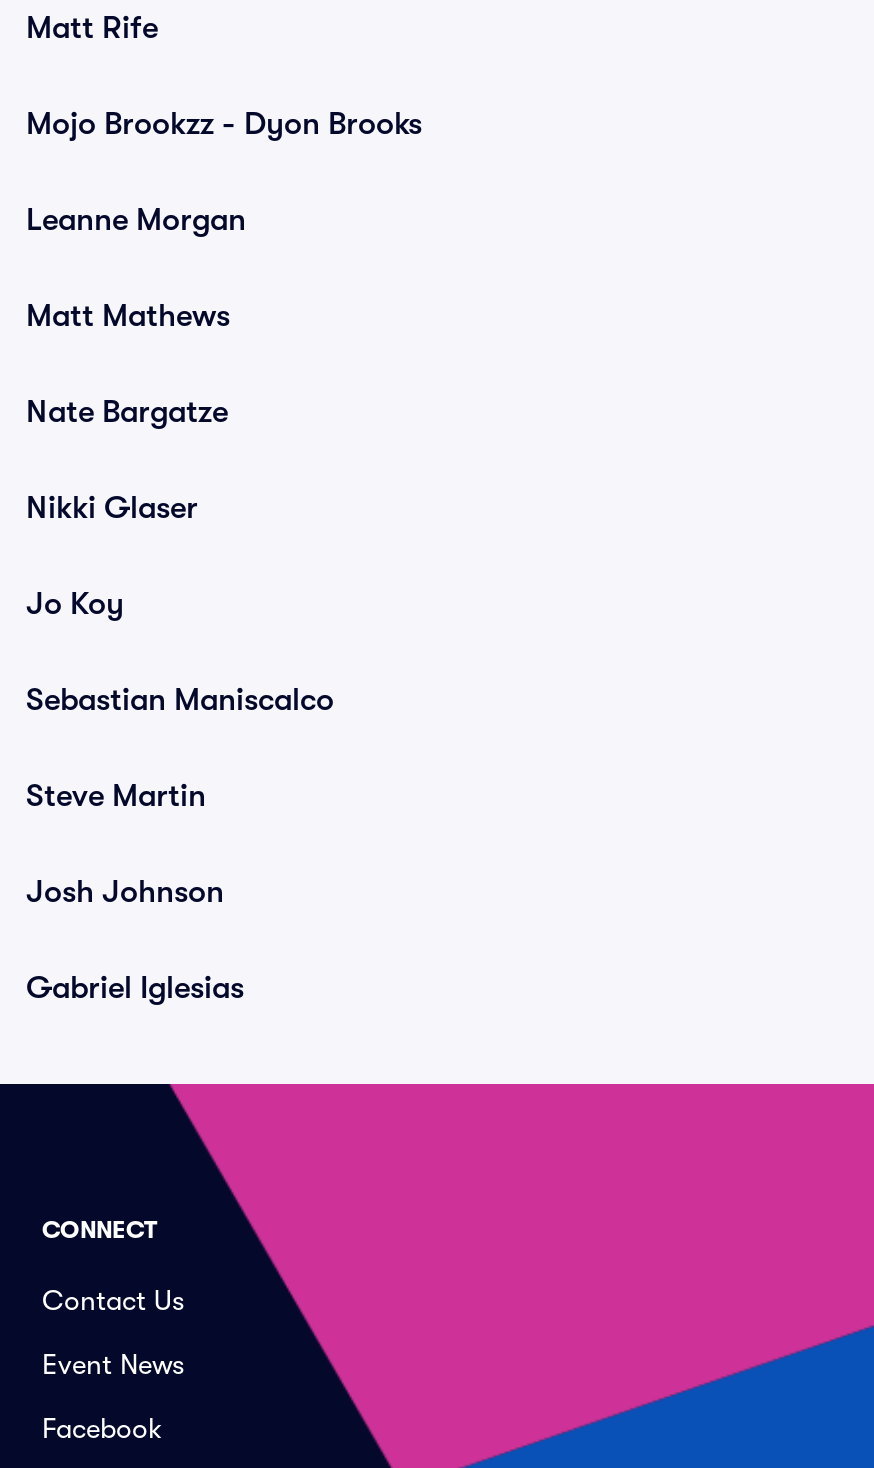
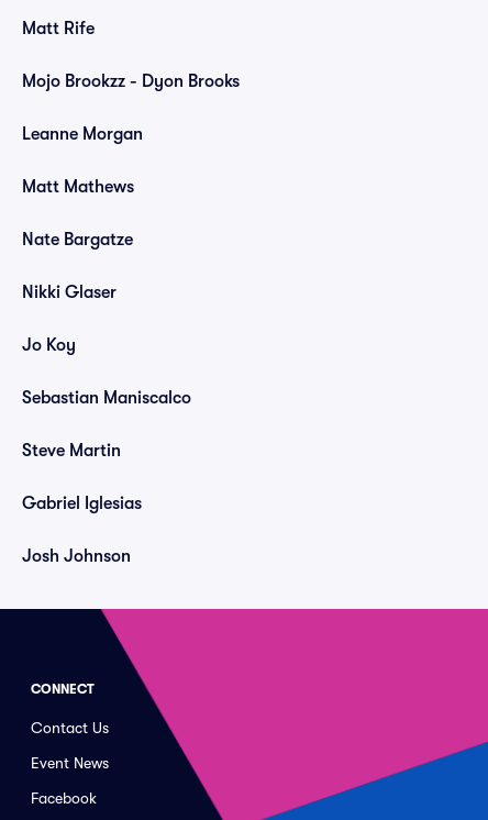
moved down: Josh Johnson

moved up: Gabriel Iglesias
